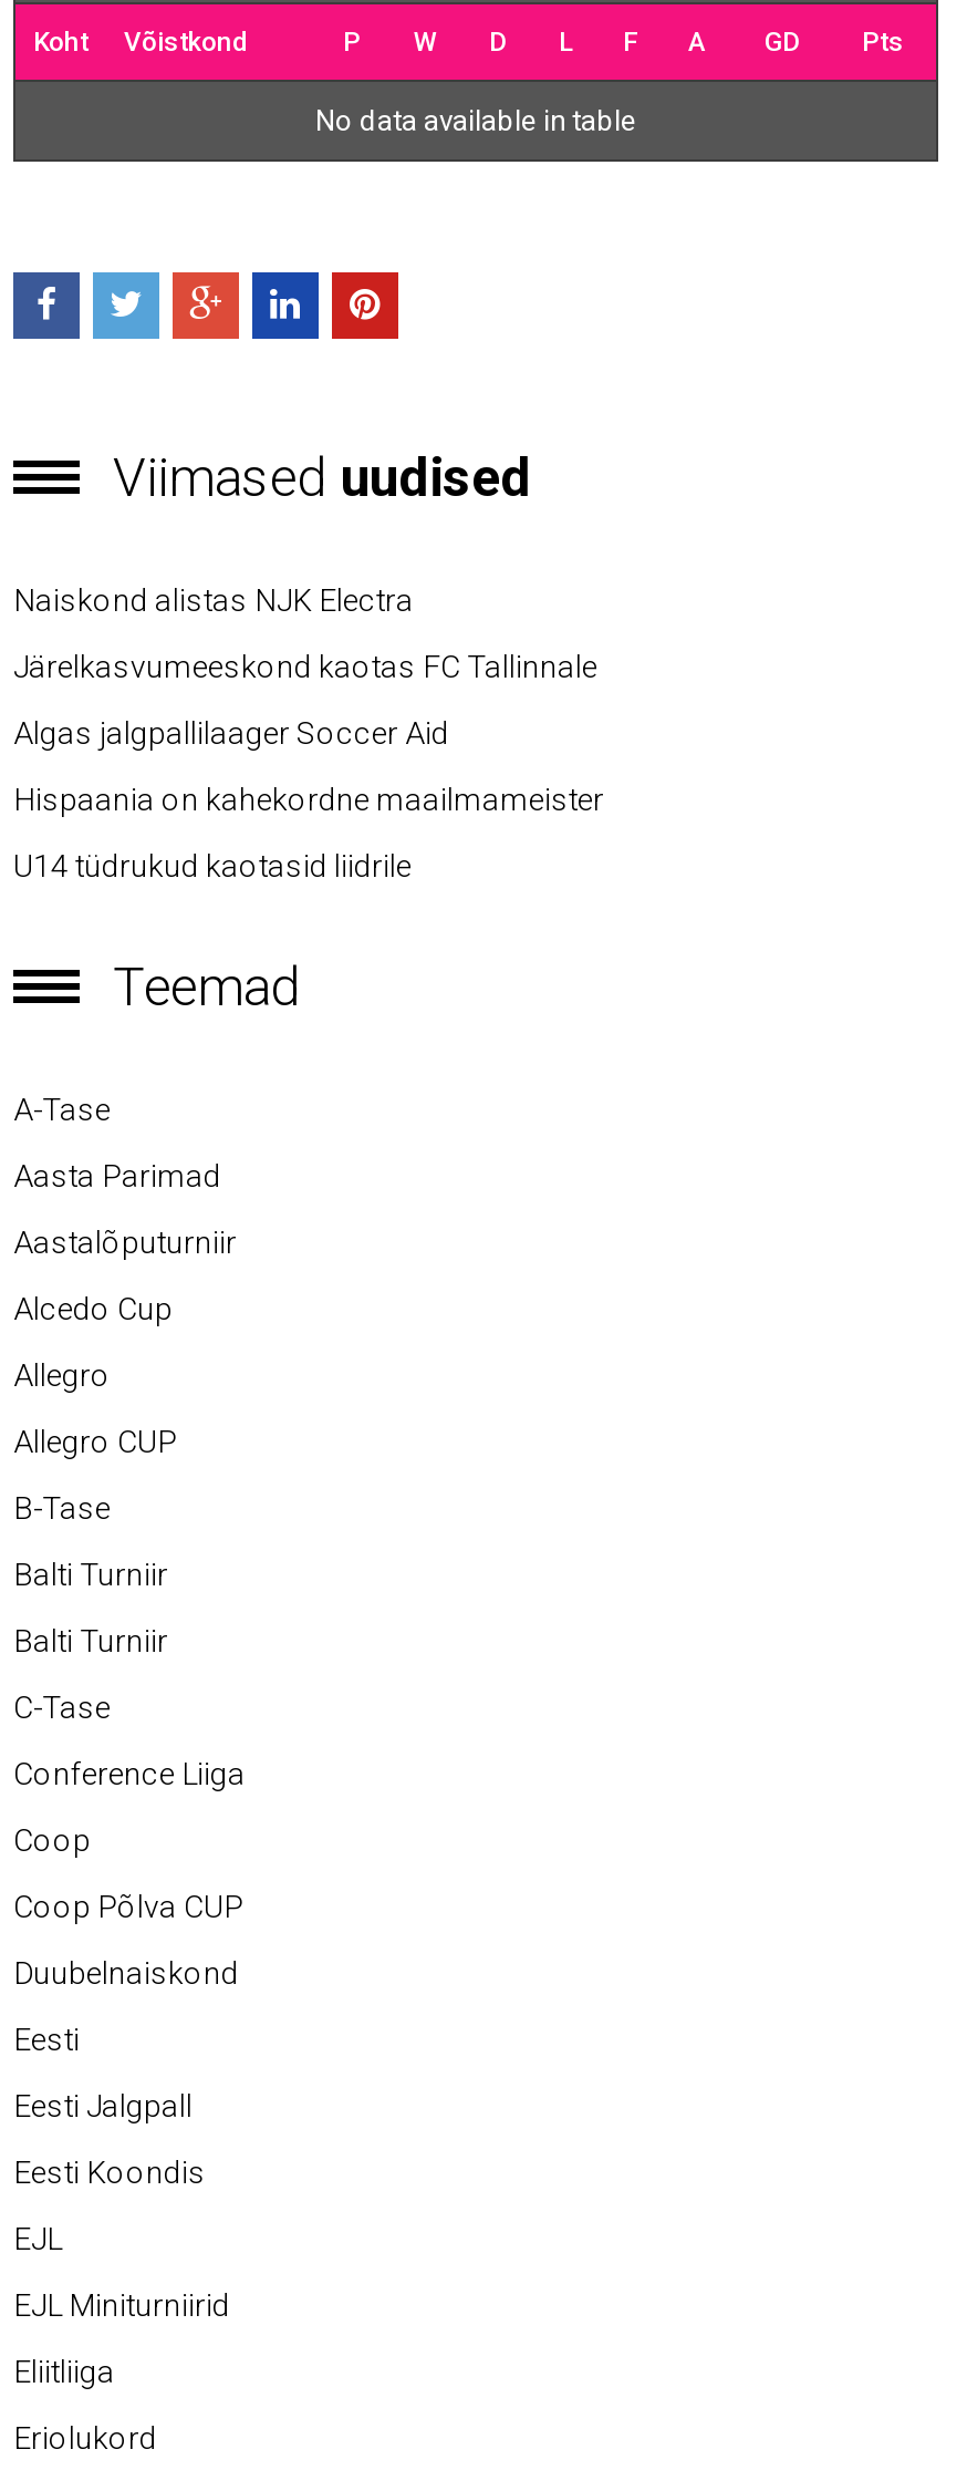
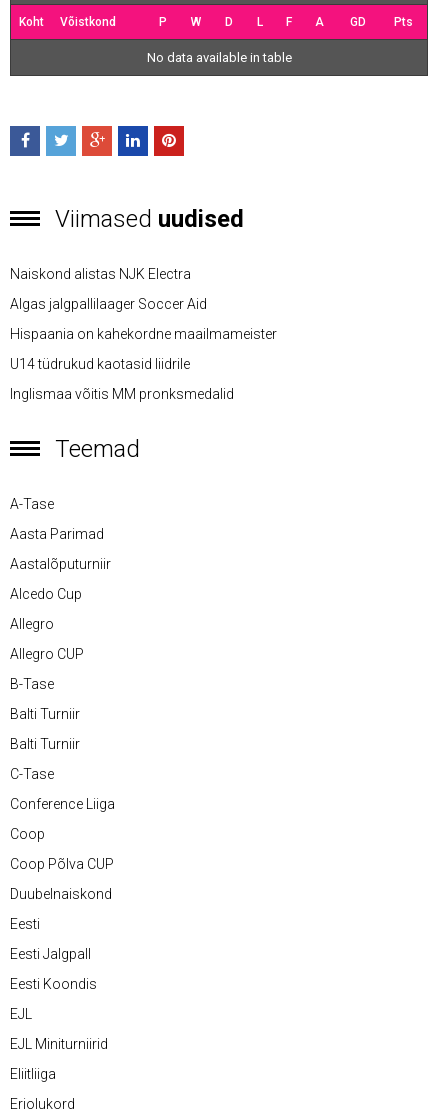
- Järelkasvumeeskond kaotas FC Tallinnale

moved up: Algas jalgpallilaager Soccer Aid | Hispaania on kahekordne maailmameister | U14 tüdrukud kaotasid liidrile

+ Inglismaa võitis MM pronksmedalid
